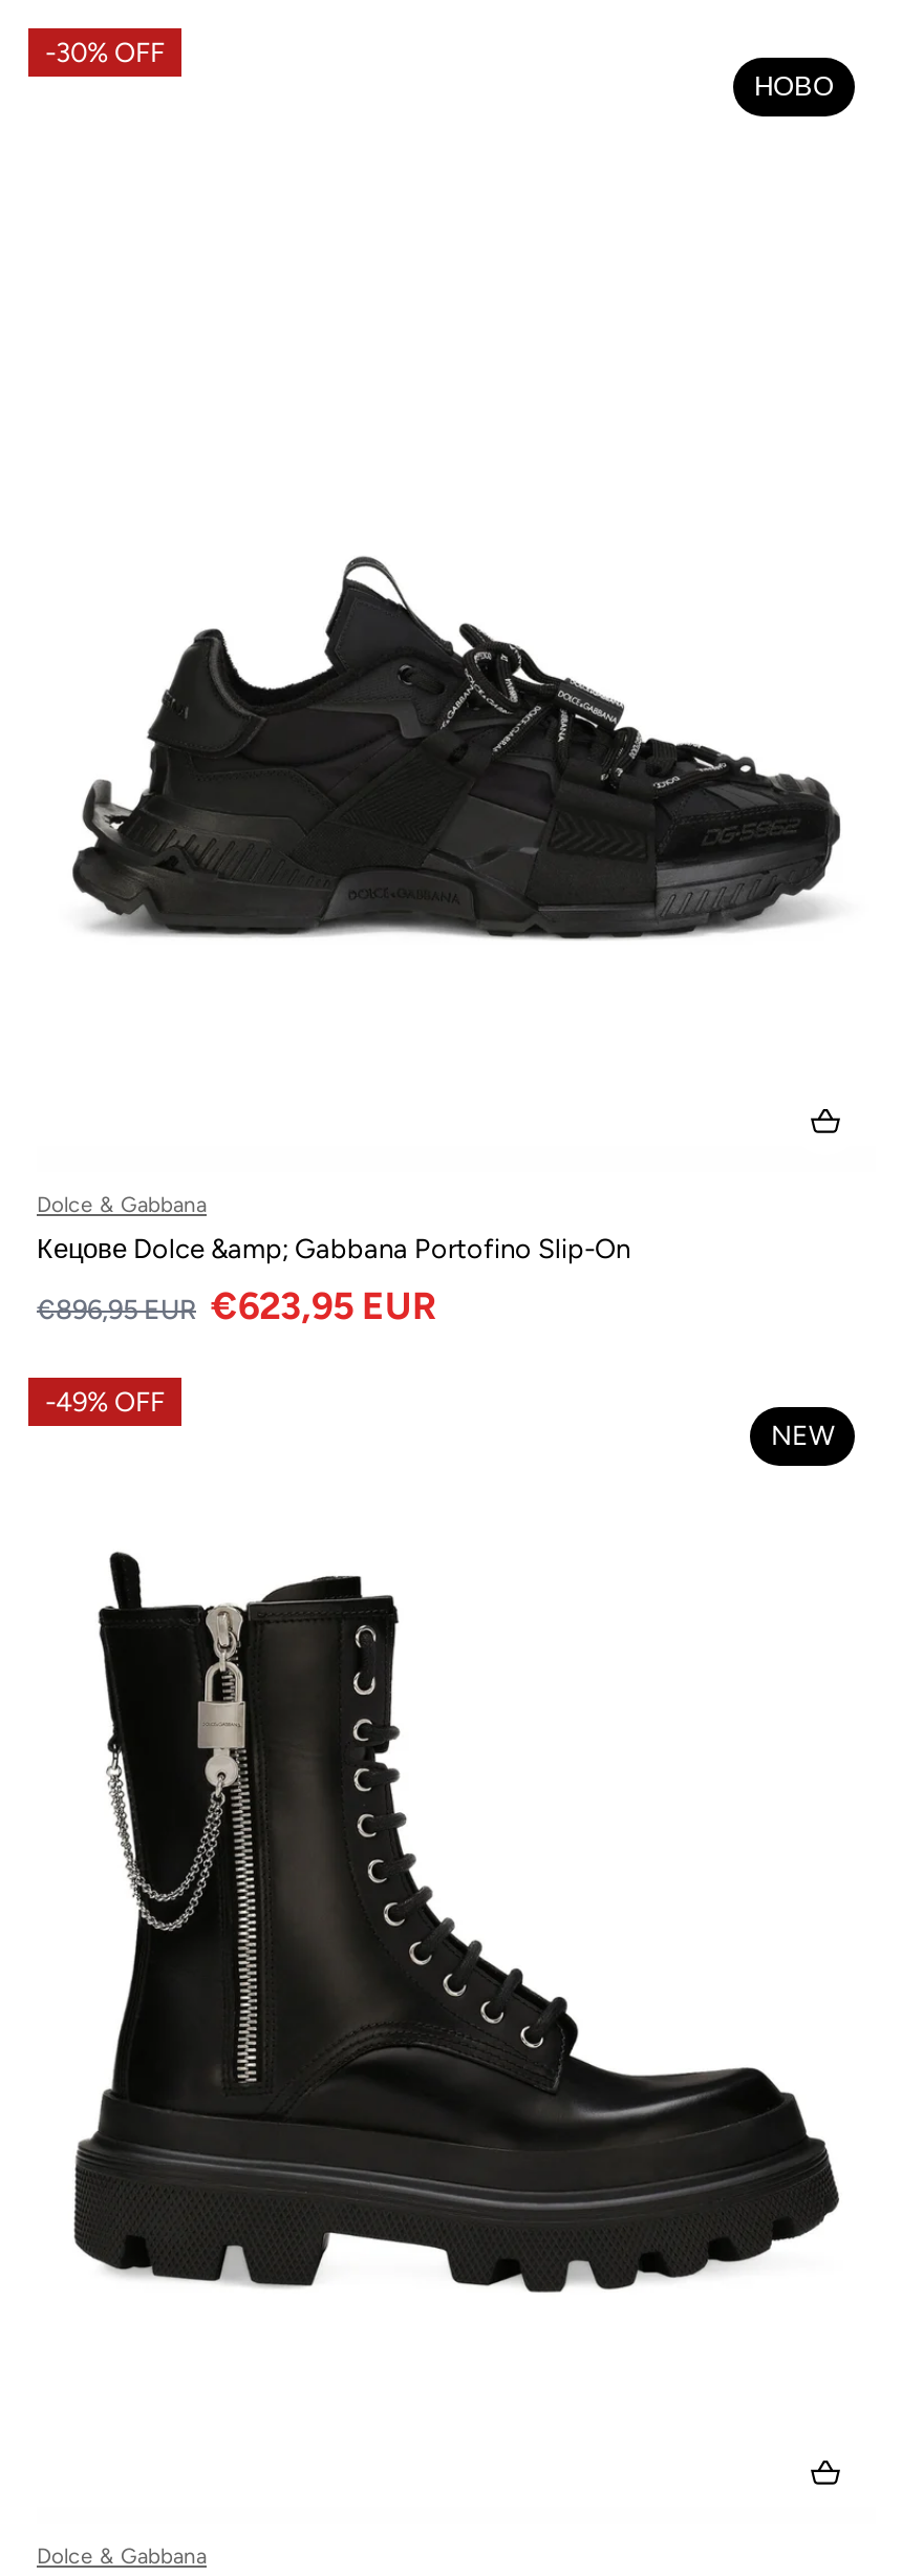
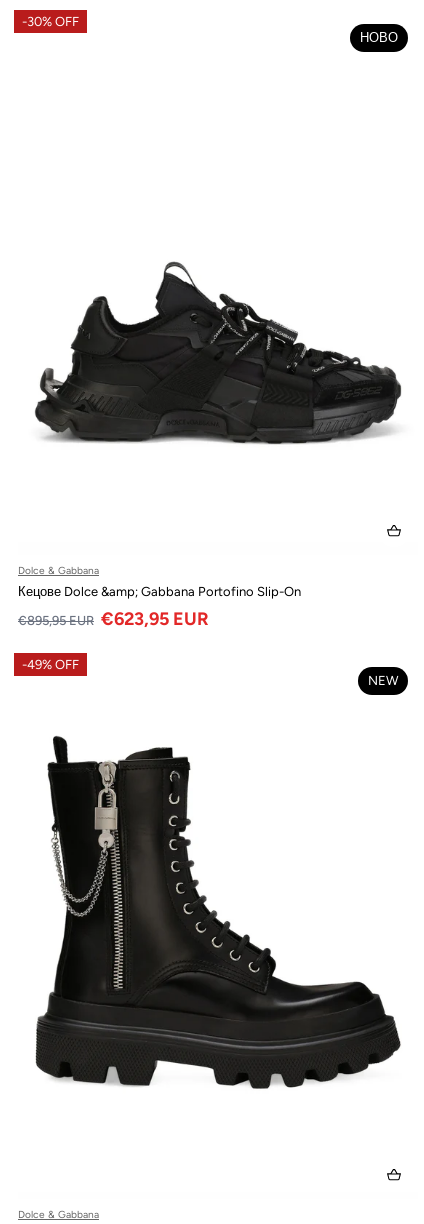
- €896,95 EUR €623,95 EUR
+ €895,95 EUR €623,95 EUR
